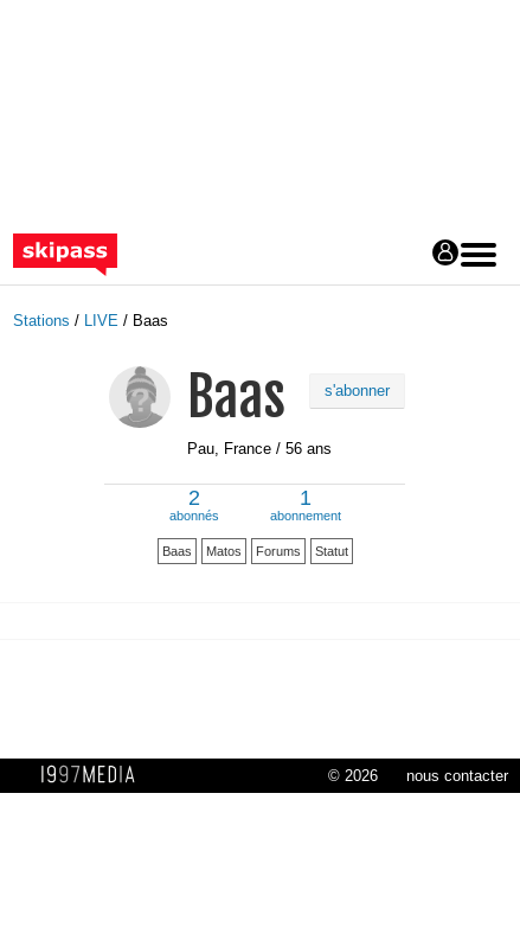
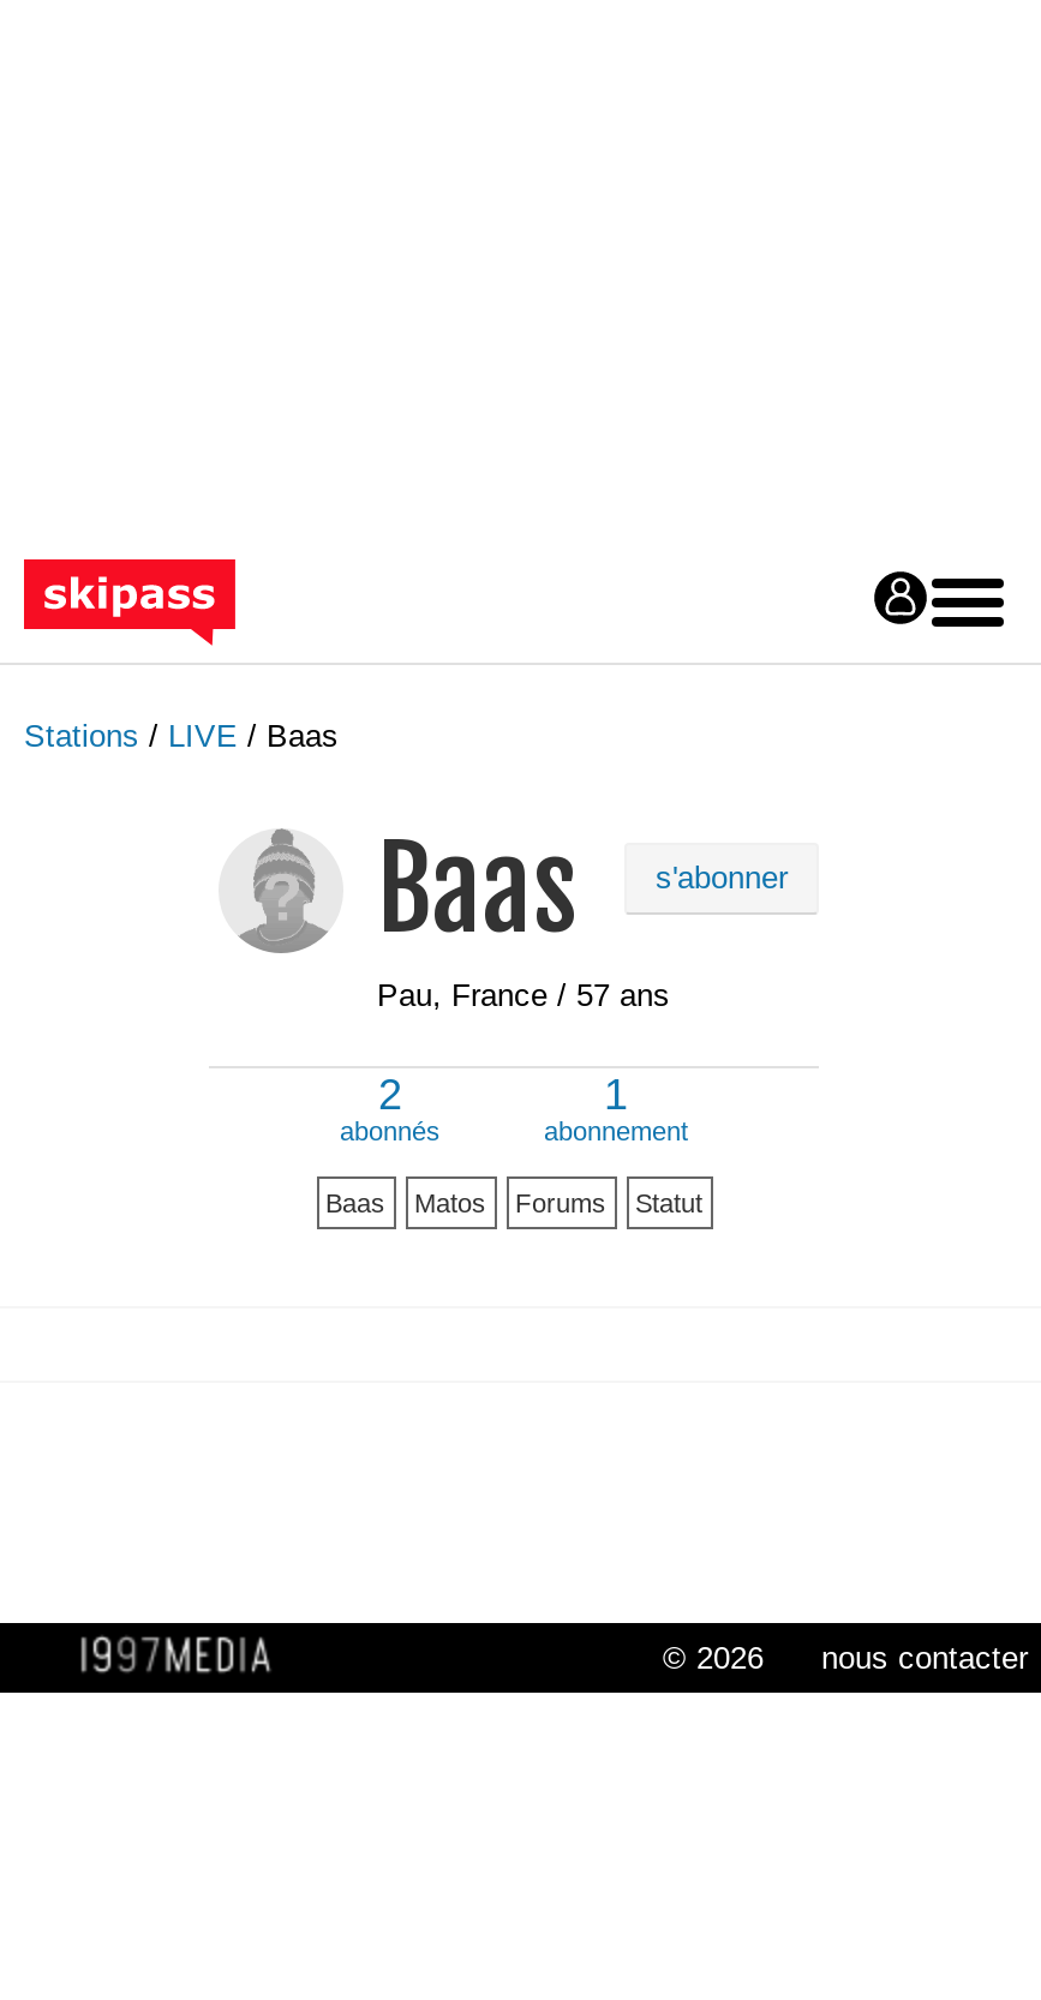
- Pau, France / 56 ans
+ Pau, France / 57 ans
